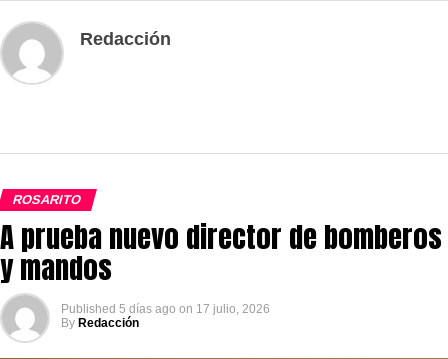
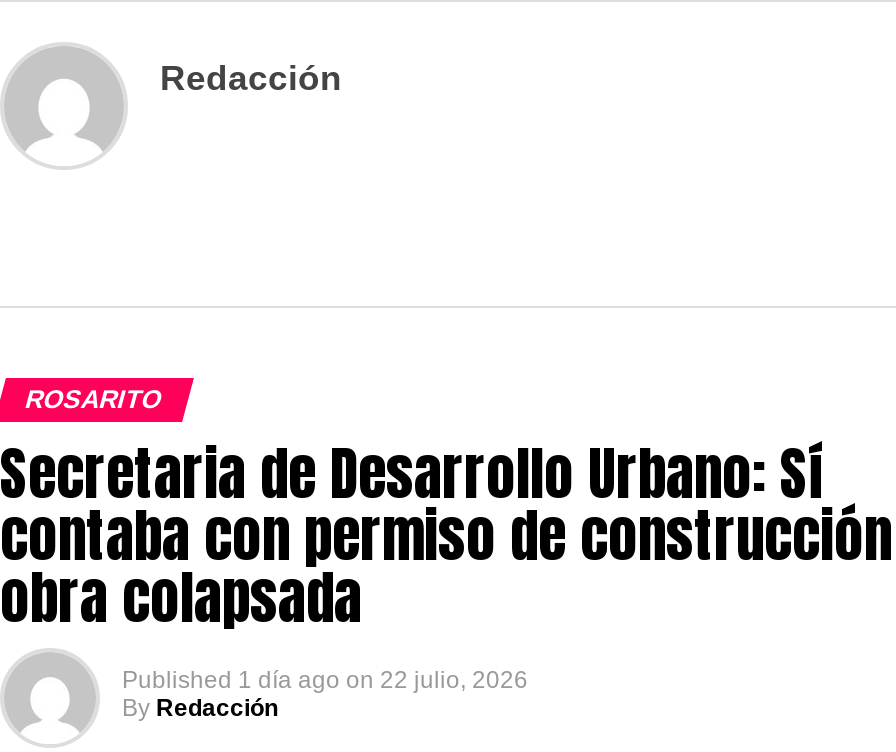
- A prueba nuevo director de bomberos
- y mandos
- Published 5 días ago on 17 julio, 2026
+ Secretaria de Desarrollo Urbano: Sí
+ contaba con permiso de construcción
+ obra colapsada
+ Published 1 día ago on 22 julio, 2026
